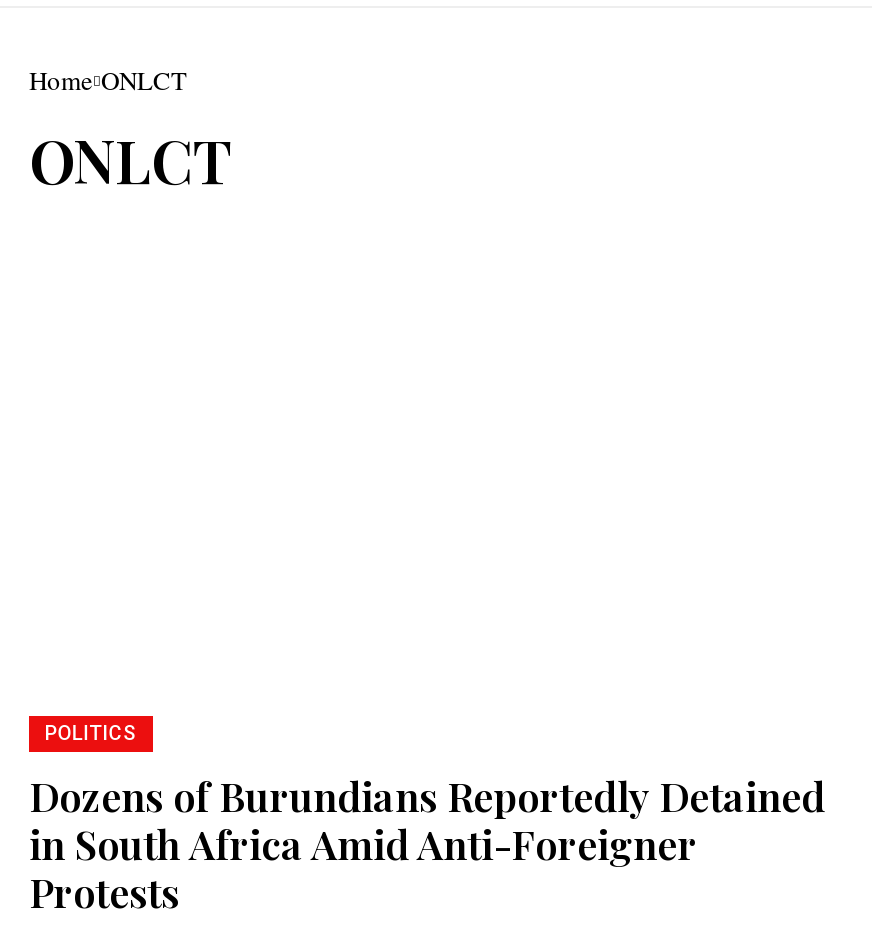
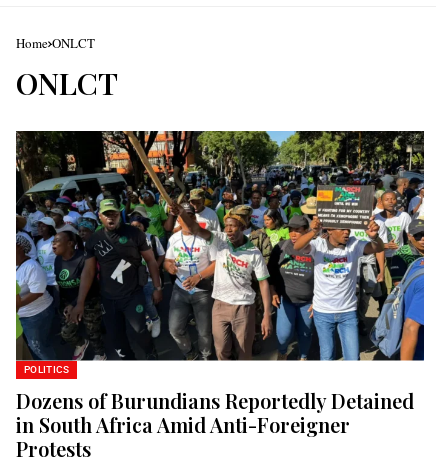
+ [image]
